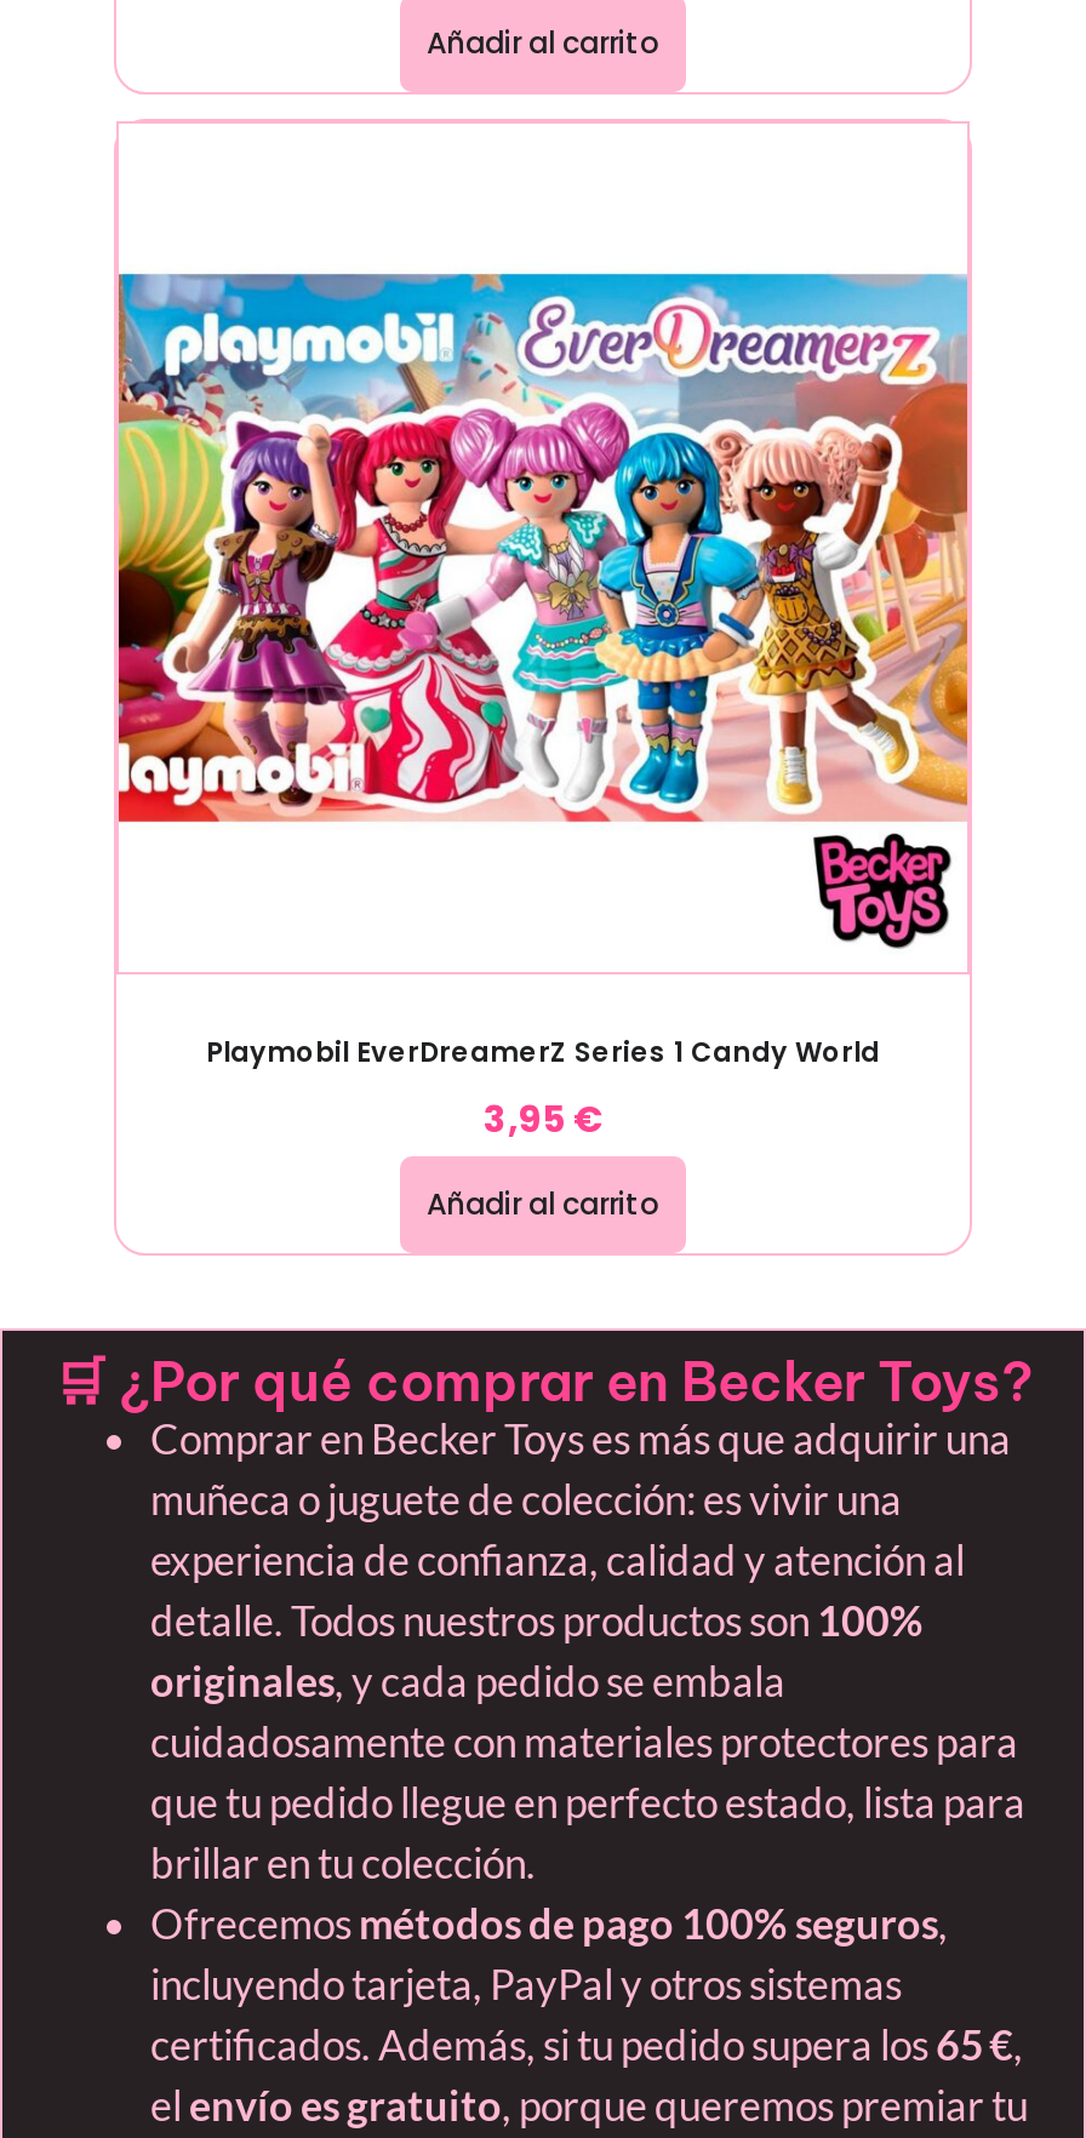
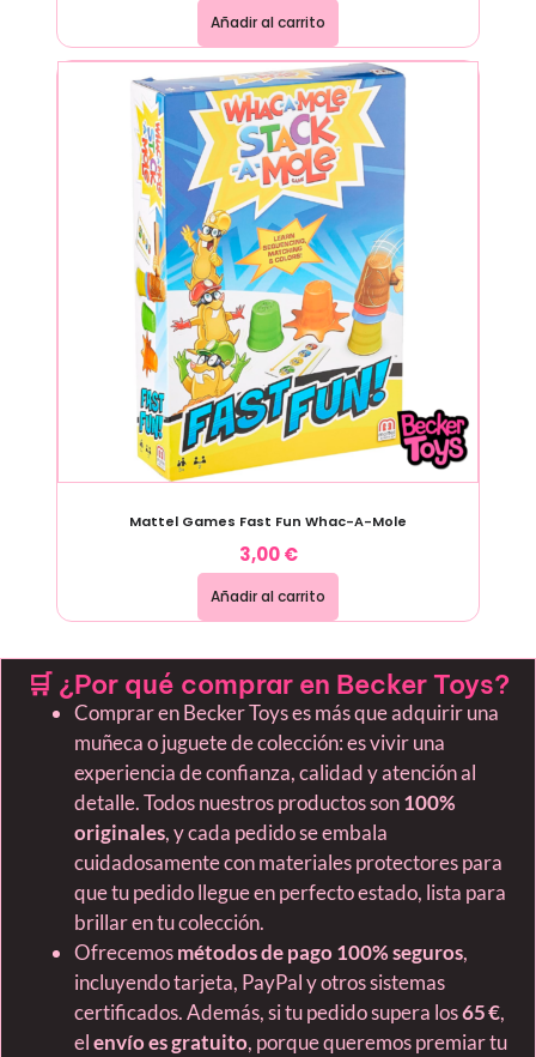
- [image]
- Playmobil EverDreamerZ Series 1 Candy World
- 3,95 €
+ [image]
+ Mattel Games Fast Fun Whac-A-Mole
+ 3,00 €
